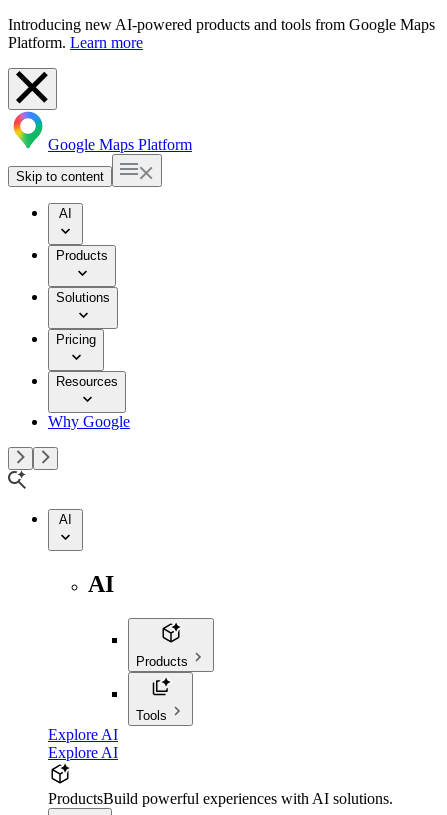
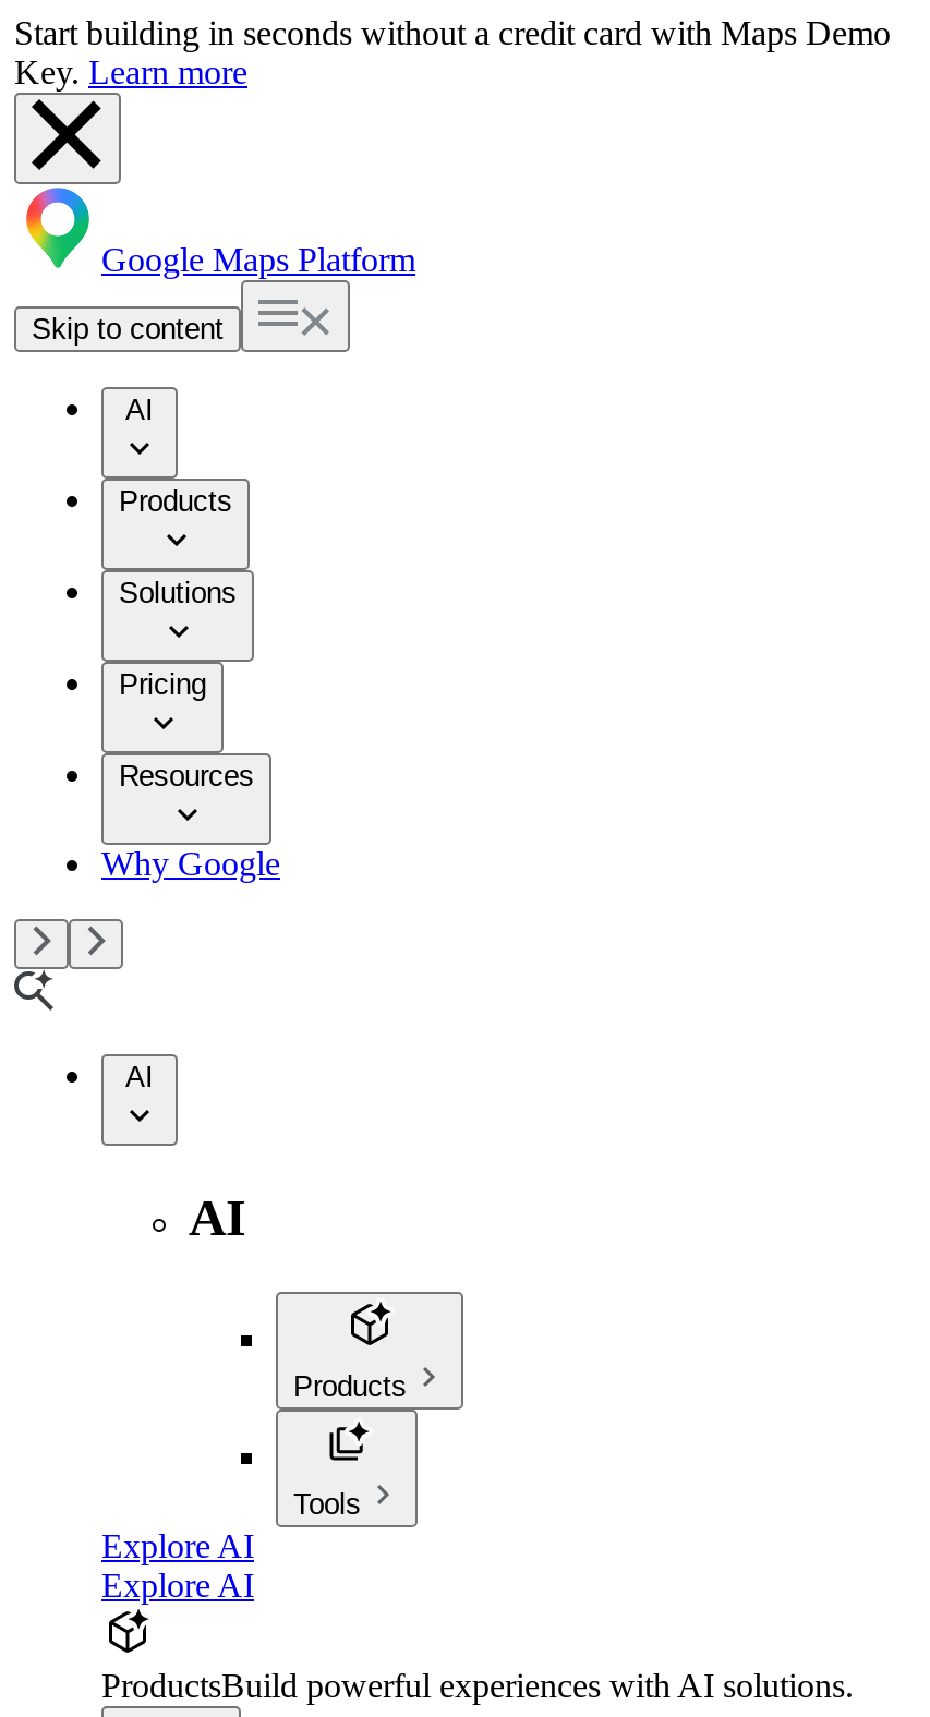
- Introducing new AI-powered products and tools from Google Maps
- Platform. Learn more
+ Start building in seconds without a credit card with Maps Demo
+ Key. Learn more
